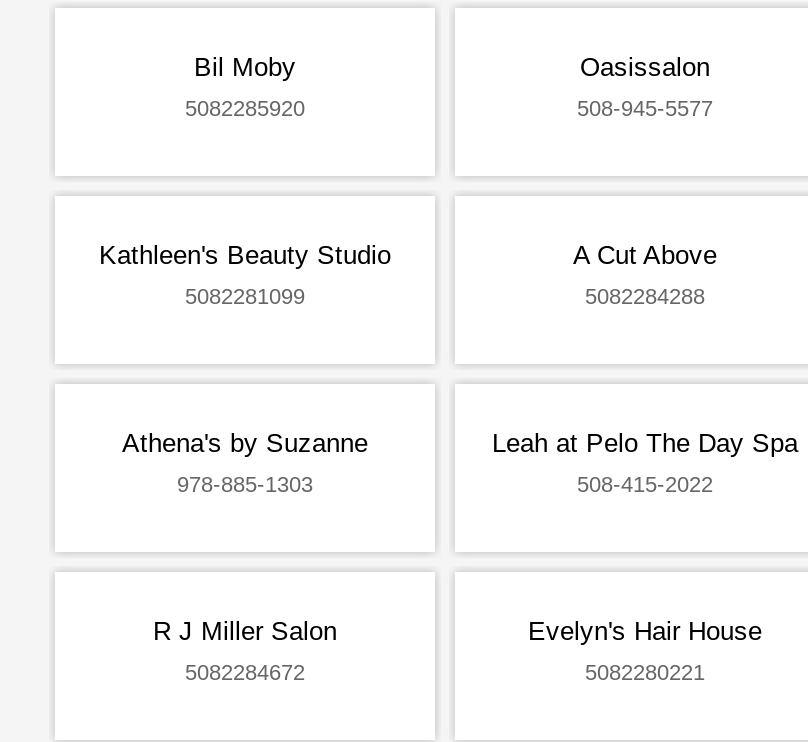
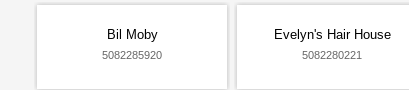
- Oasissalon
- 508-945-5577

- Kathleen's Beauty Studio
- 5082281099

- A Cut Above
- 5082284288

- Athena's by Suzanne
- 978-885-1303

- Leah at Pelo The Day Spa
- 508-415-2022

- R J Miller Salon
- 5082284672
